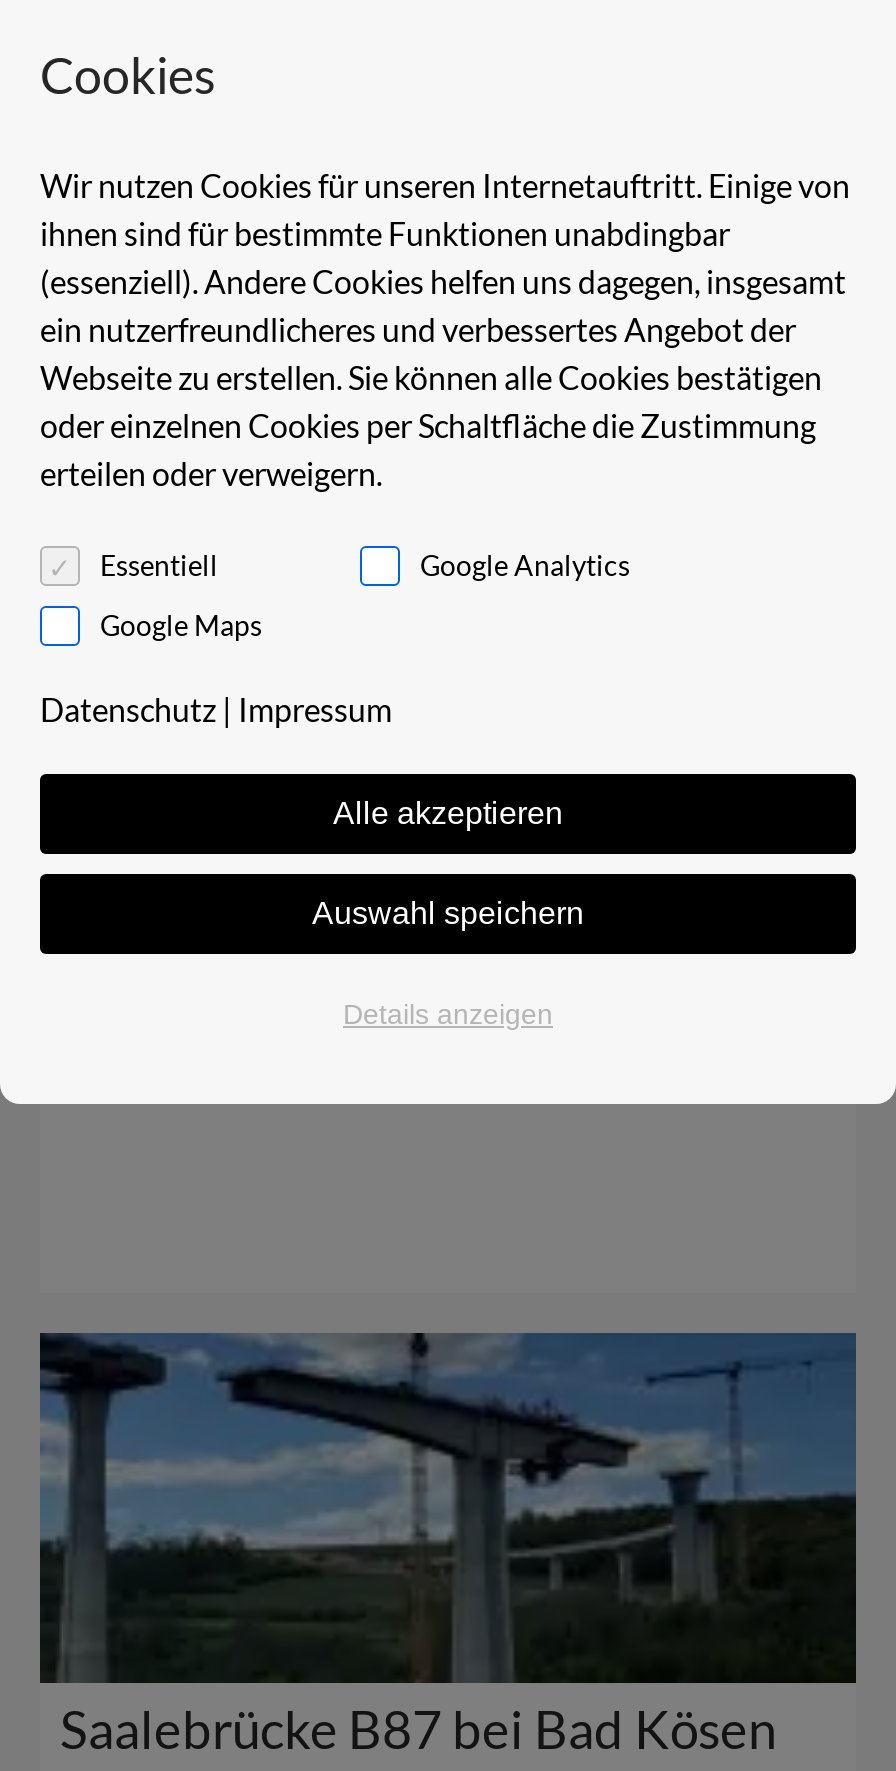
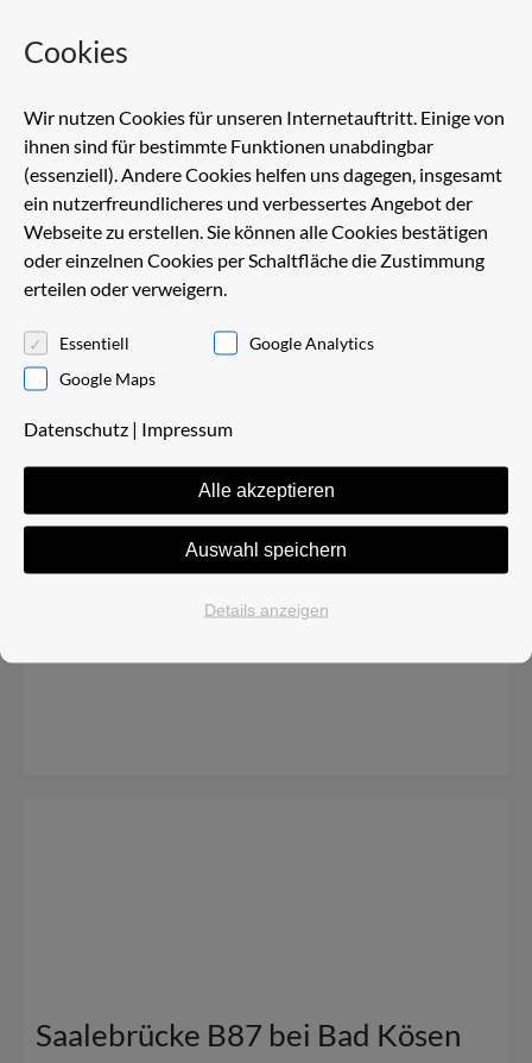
- [image]
